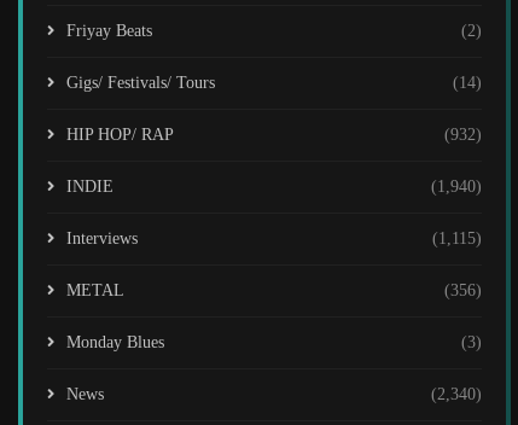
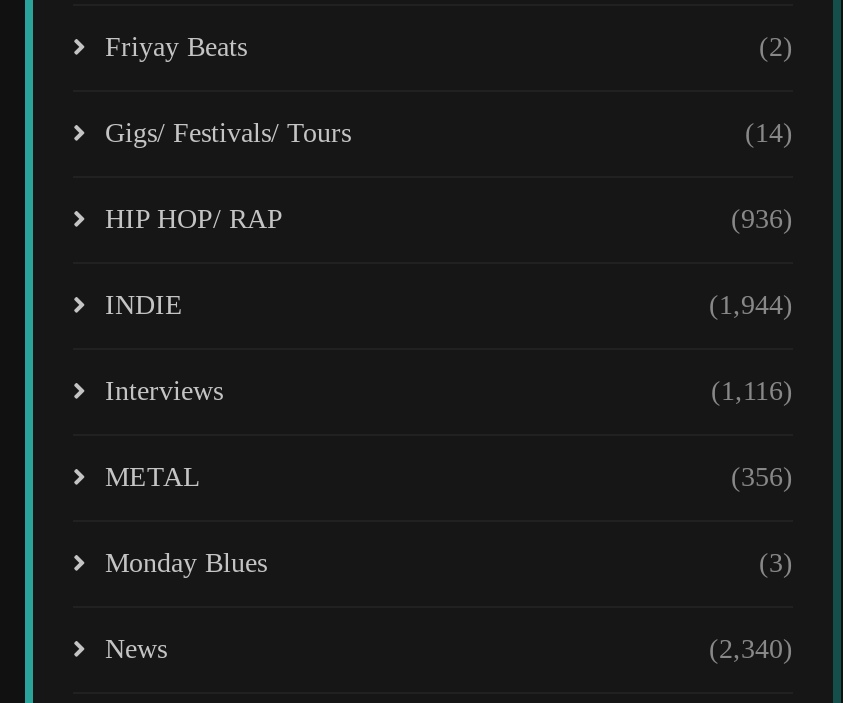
- (932)
+ (936)

- (1,940)
+ (1,944)

- (1,115)
+ (1,116)
